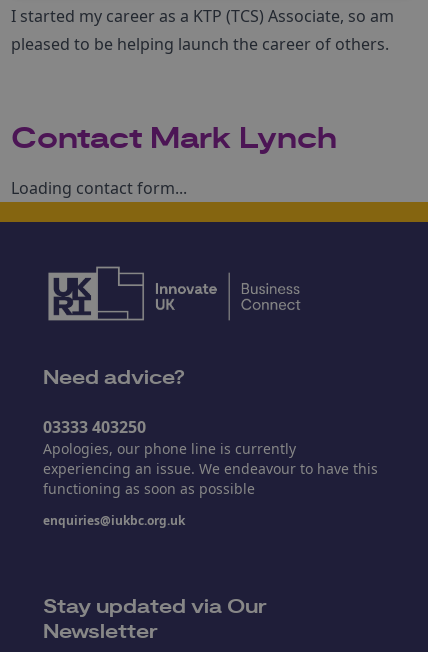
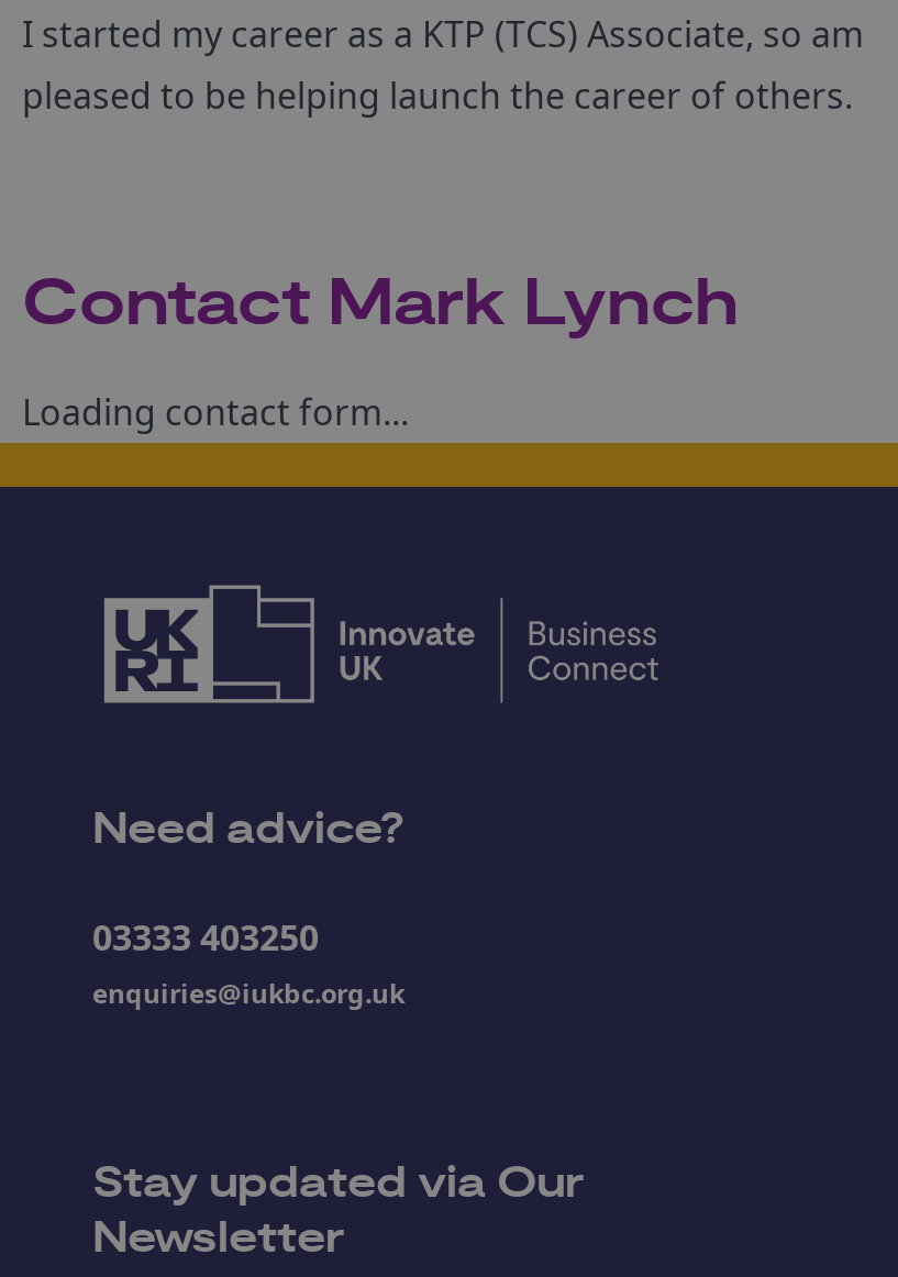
- Apologies, our phone line is currently
- experiencing an issue. We endeavour to have this
- functioning as soon as possible
